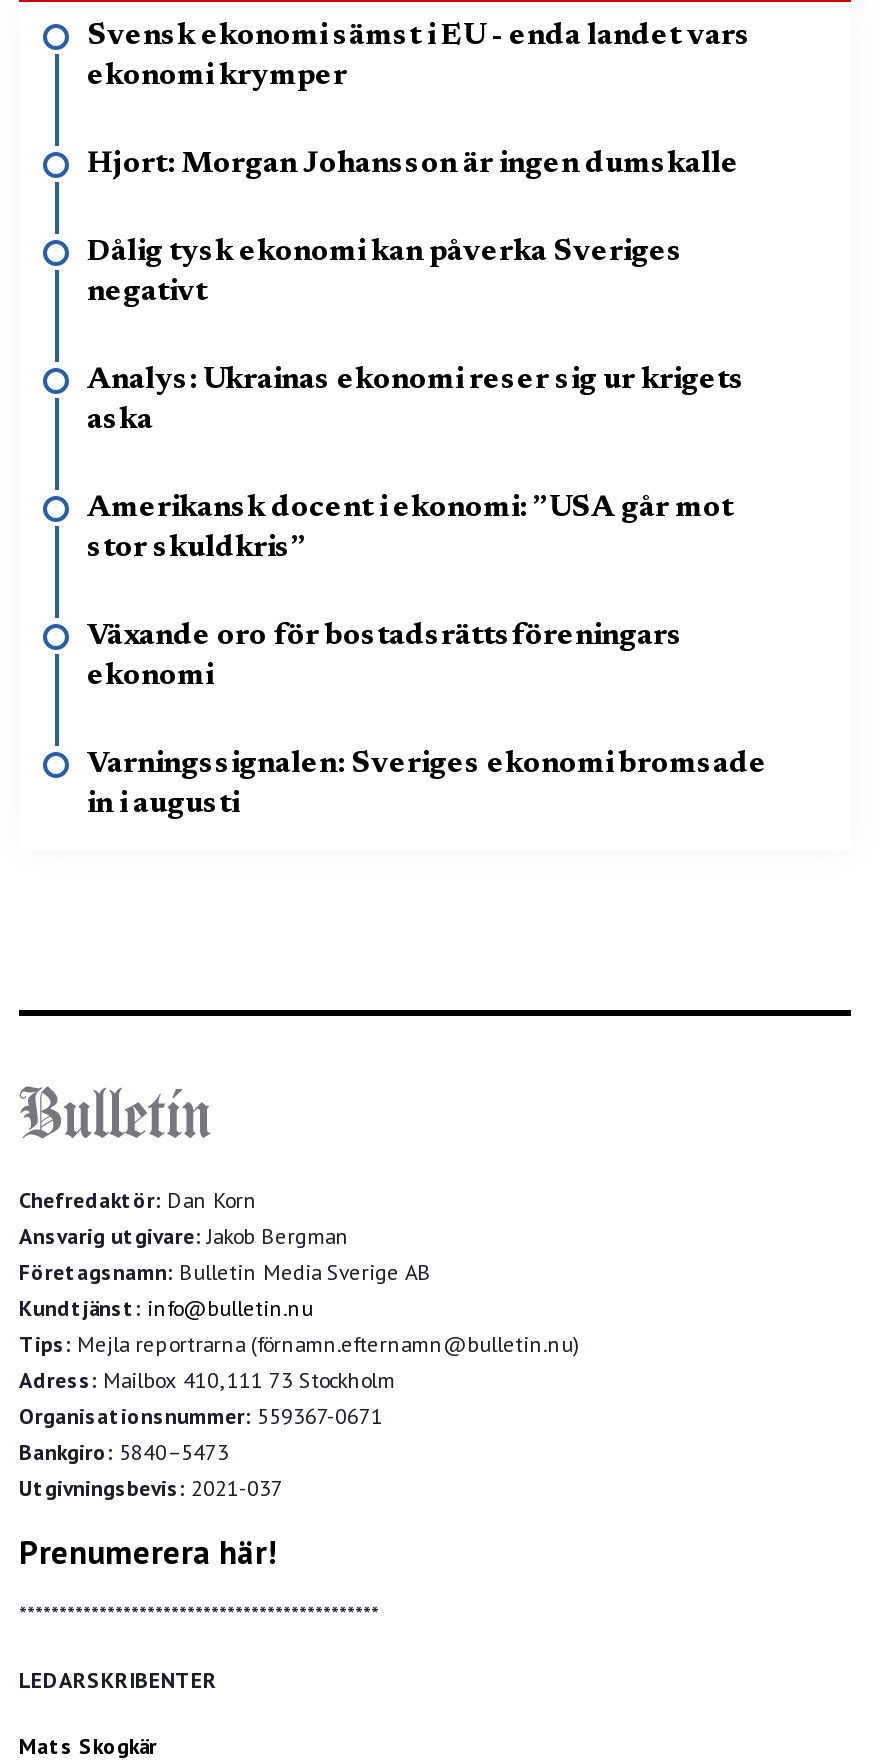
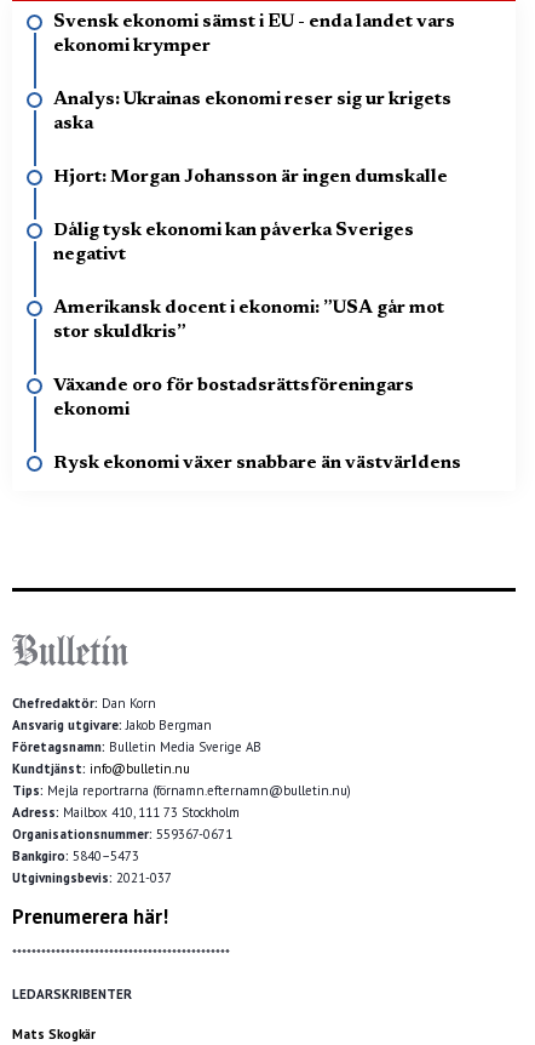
moved down: Hjort: Morgan Johansson är ingen dumskalle | Dålig tysk ekonomi kan påverka Sveriges | negativt

moved up: Analys: Ukrainas ekonomi reser sig ur krigets | aska

- Varningssignalen: Sveriges ekonomi bromsade
- in i augusti
+ Rysk ekonomi växer snabbare än västvärldens
